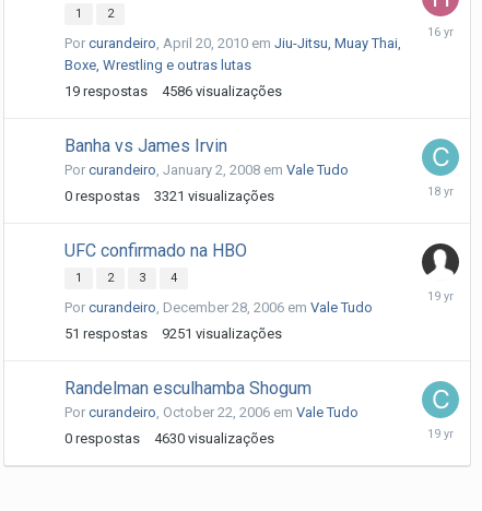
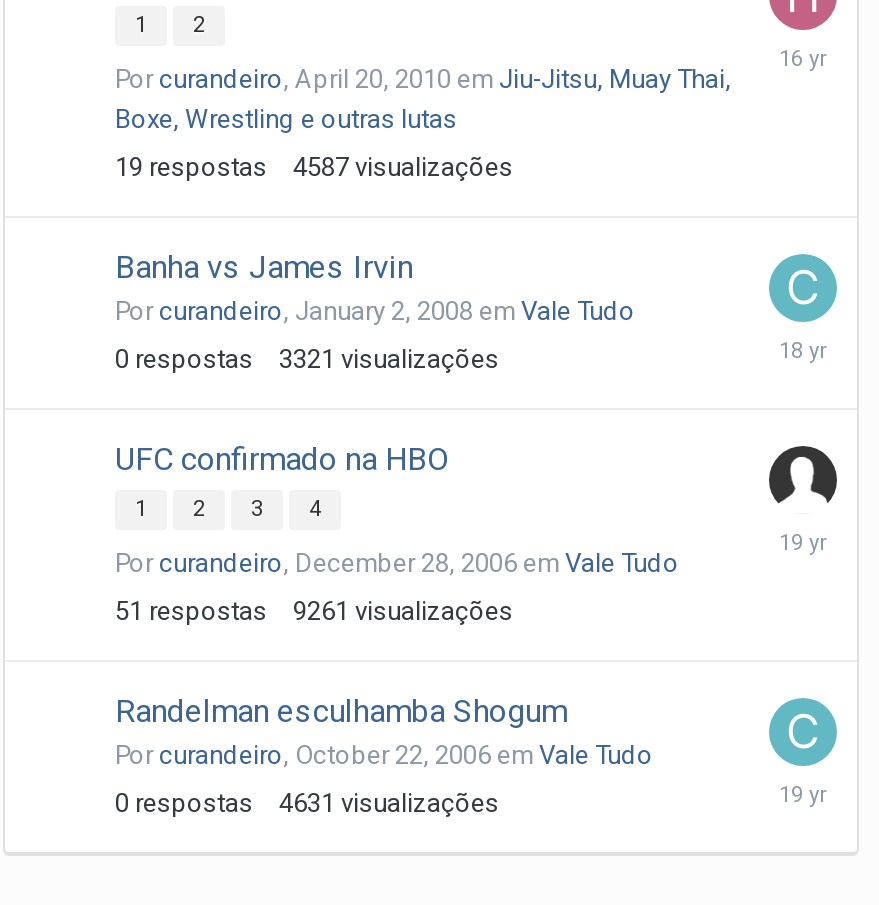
- 4586 visualizações
+ 4587 visualizações

- 9251 visualizações
+ 9261 visualizações

- 4630 visualizações
+ 4631 visualizações
